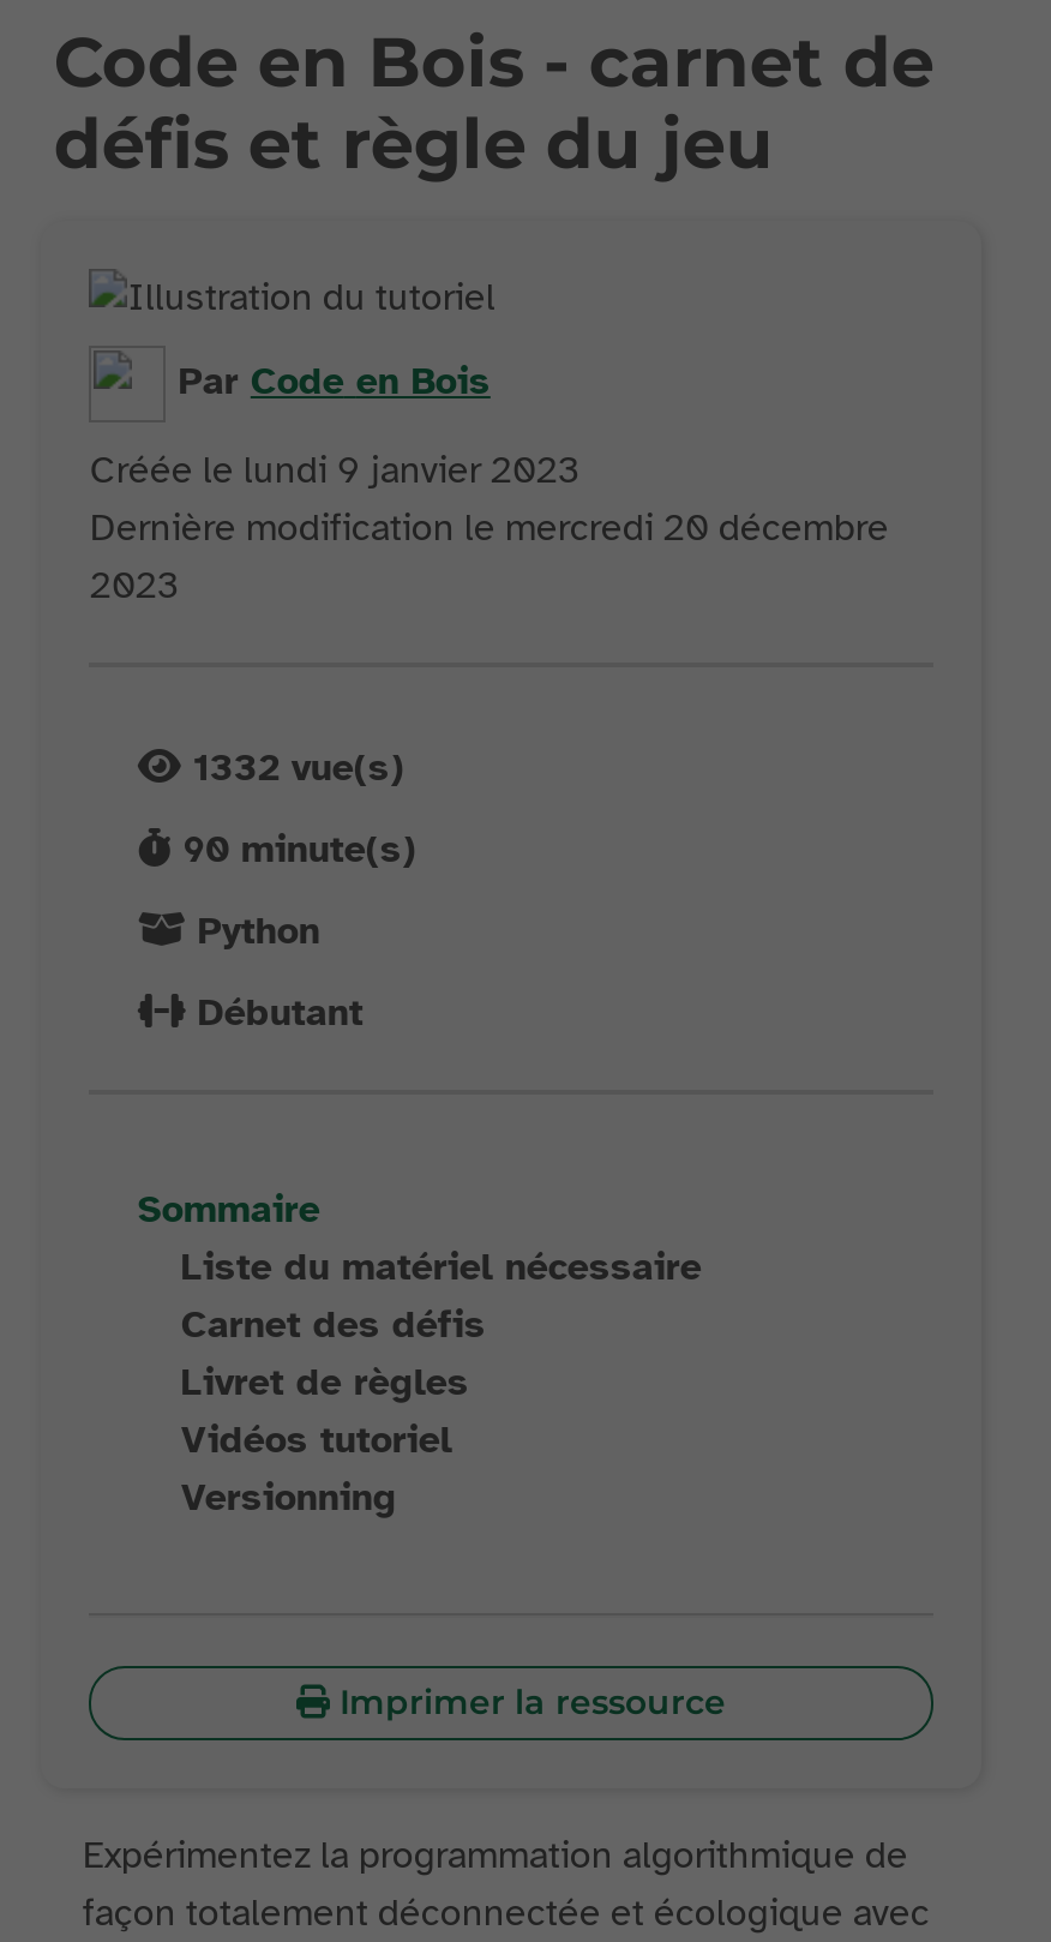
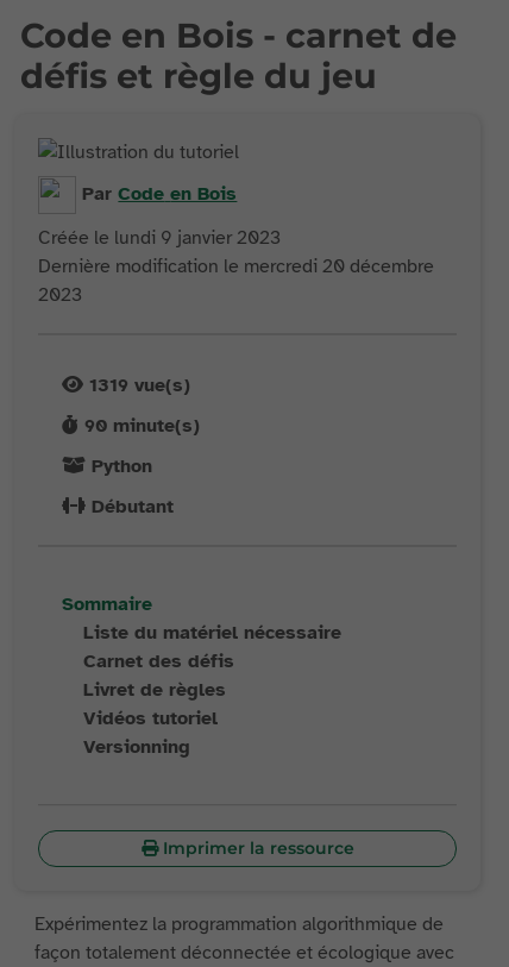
- 1332 vue(s)
+ 1319 vue(s)
